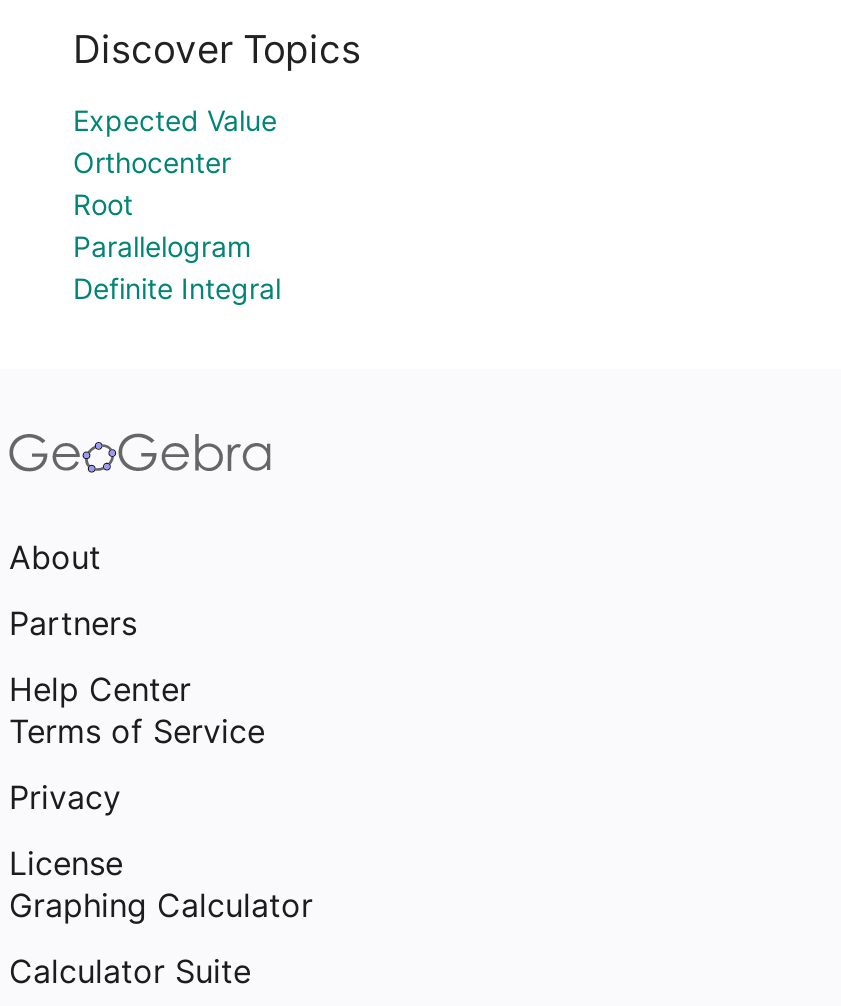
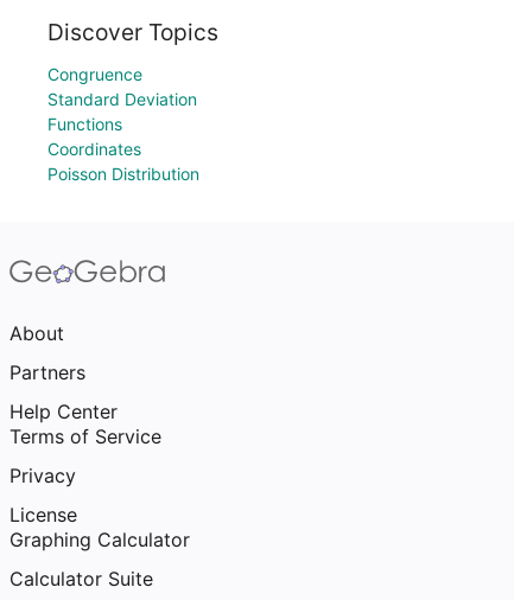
- Expected Value
- Orthocenter
- Root
- Parallelogram
- Definite Integral
+ Congruence
+ Standard Deviation
+ Functions
+ Coordinates
+ Poisson Distribution
